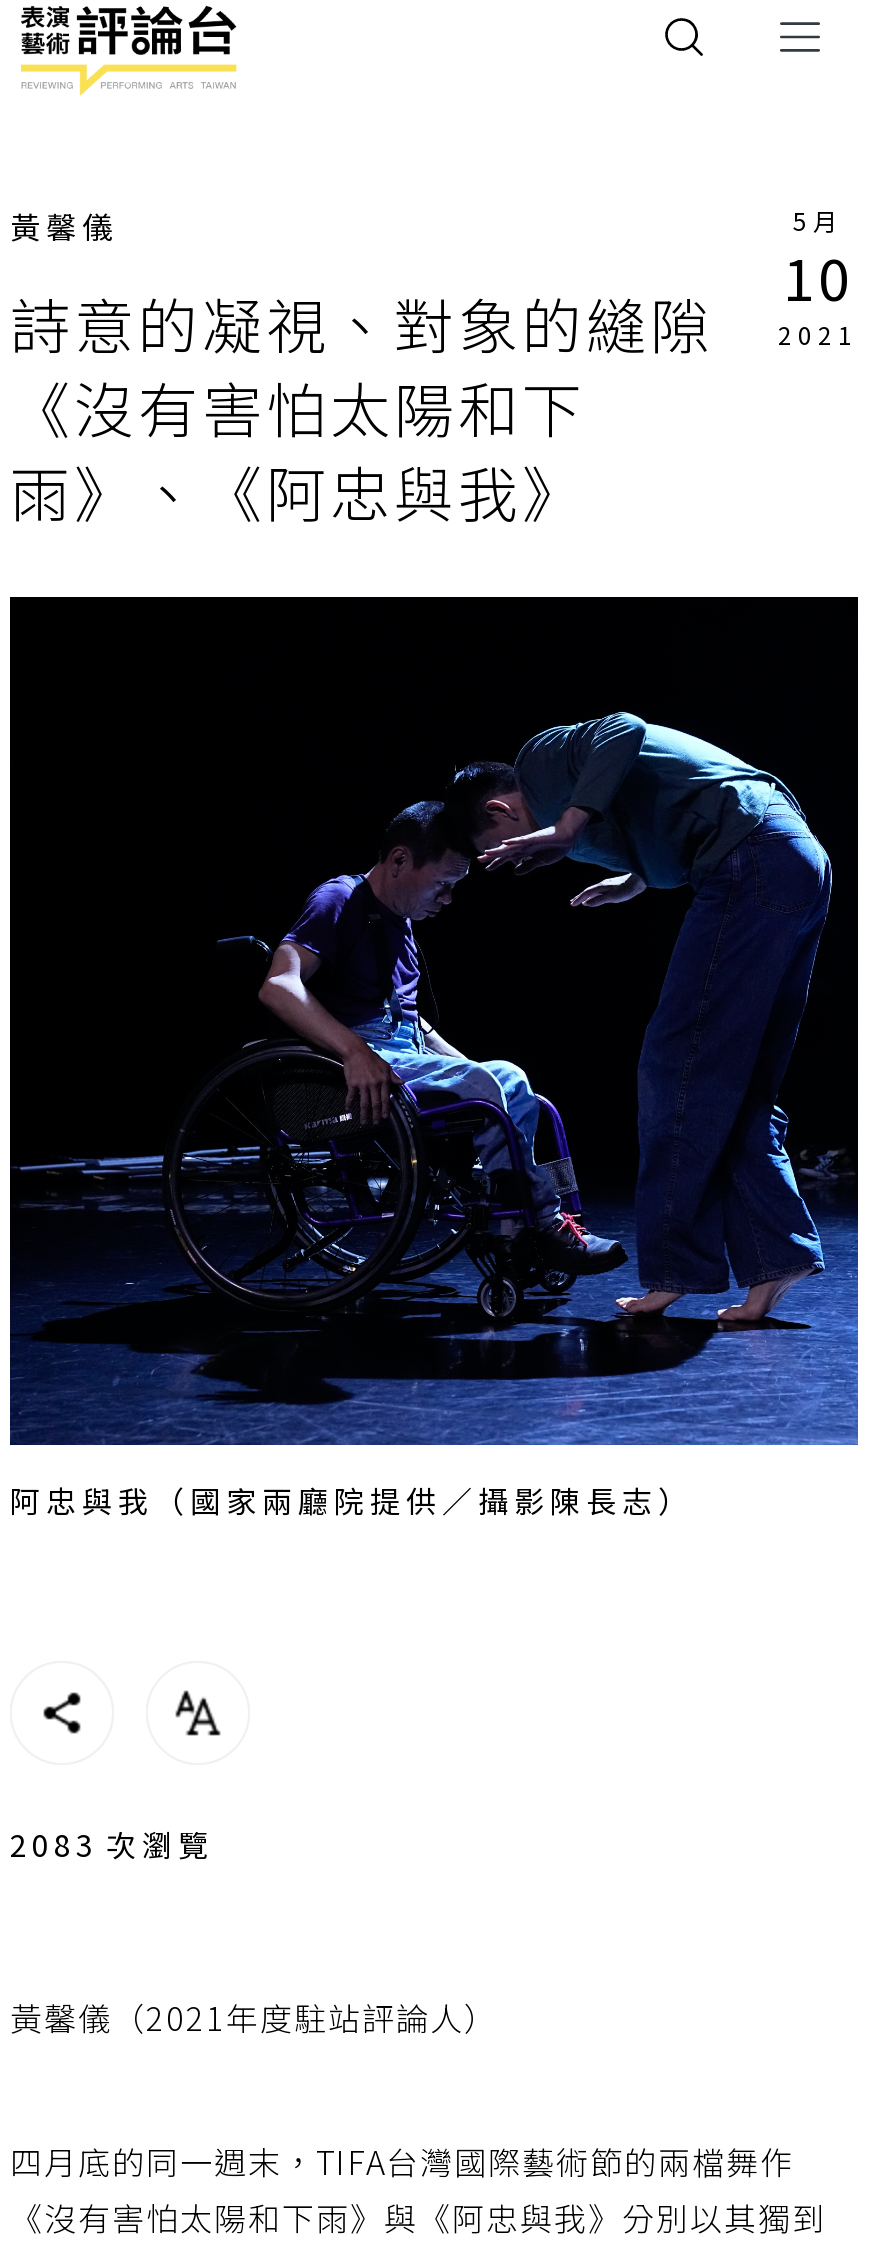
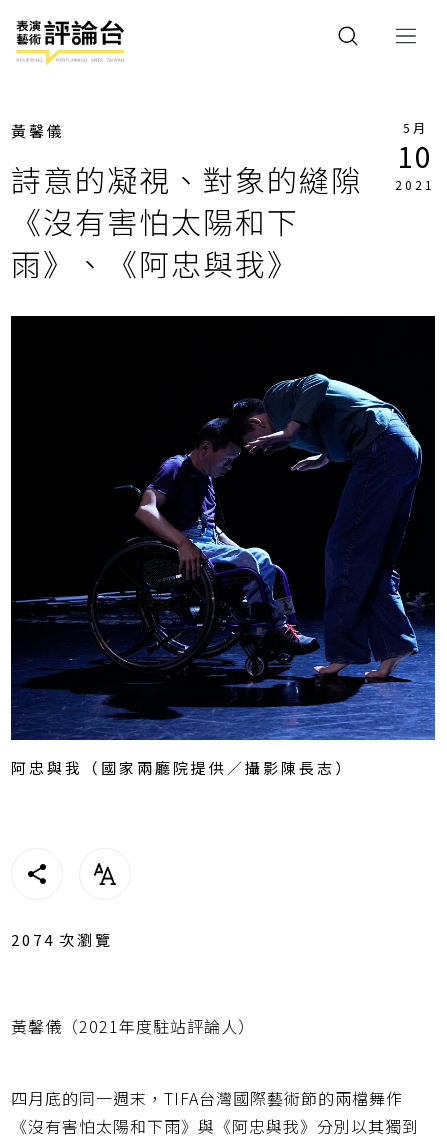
- 2083 次瀏覽
+ 2074 次瀏覽
